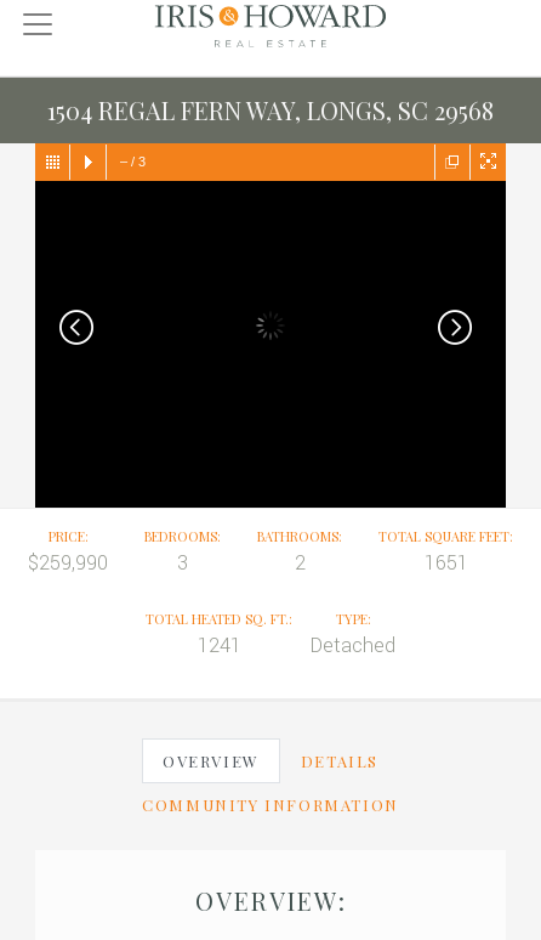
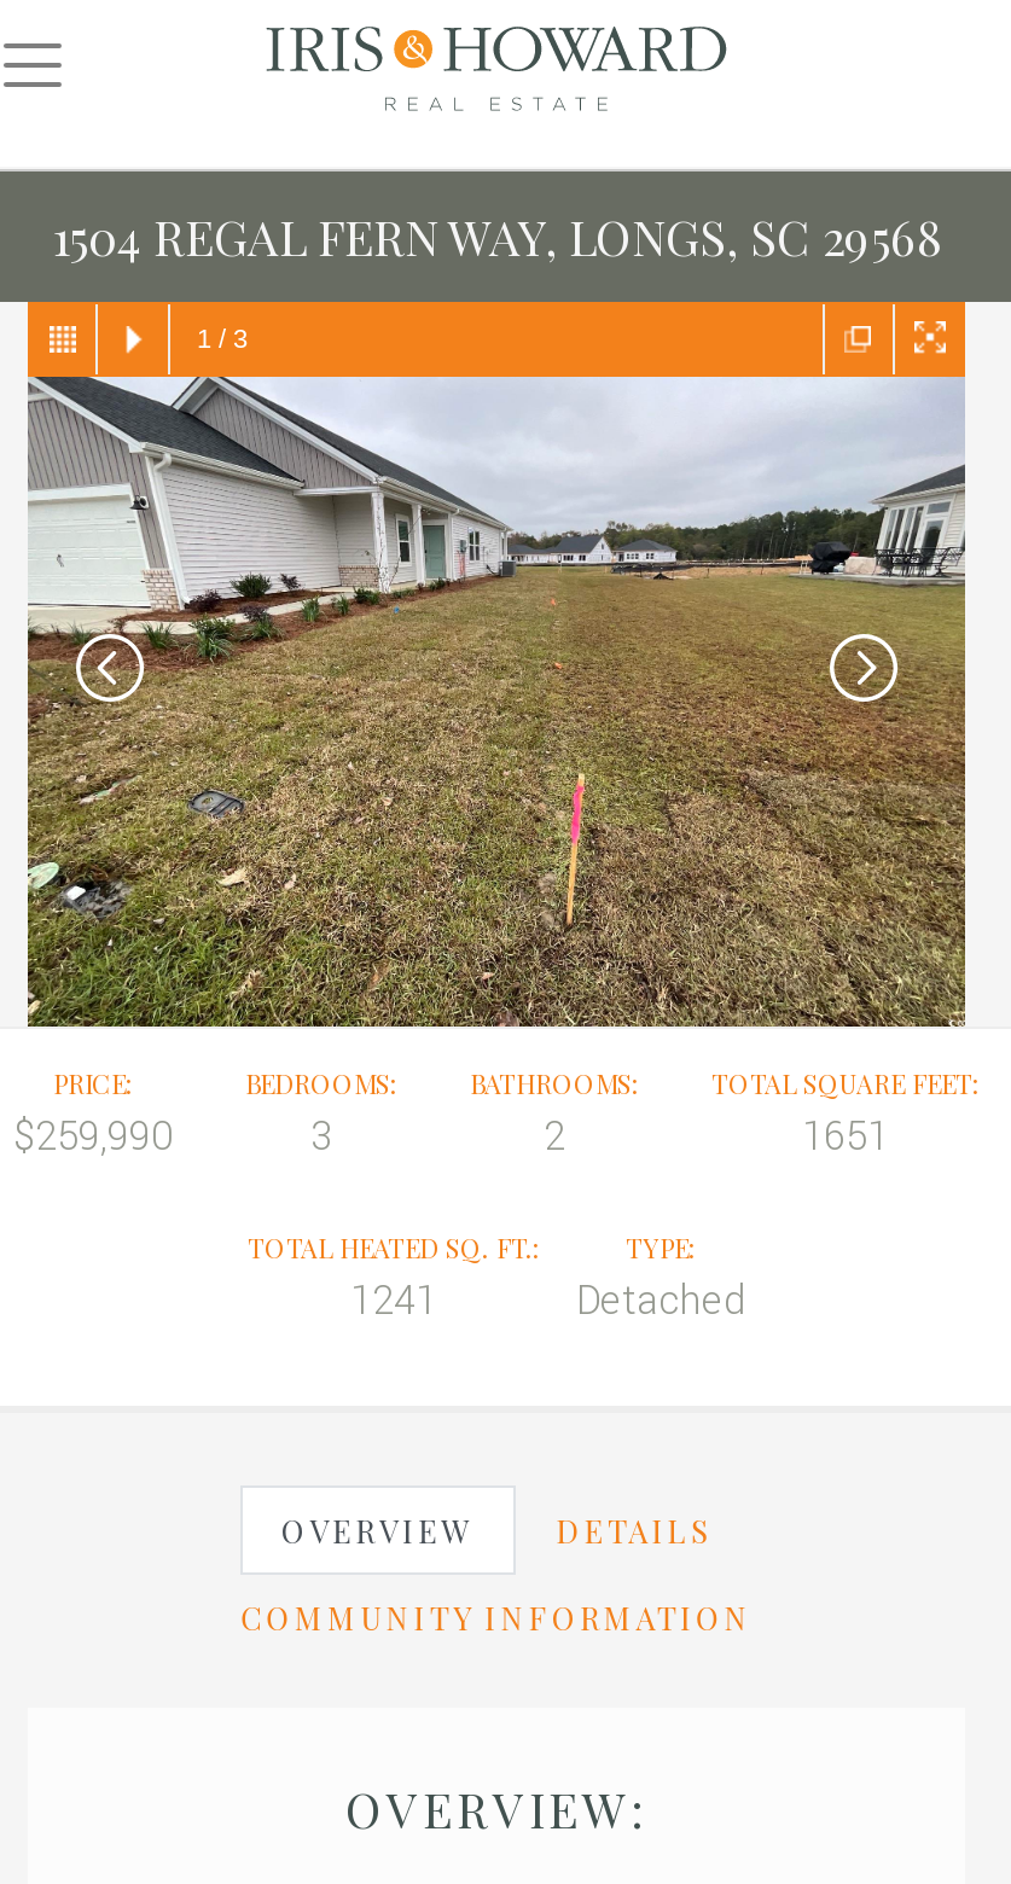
+ [image]

- – / 3
+ 1 / 3
